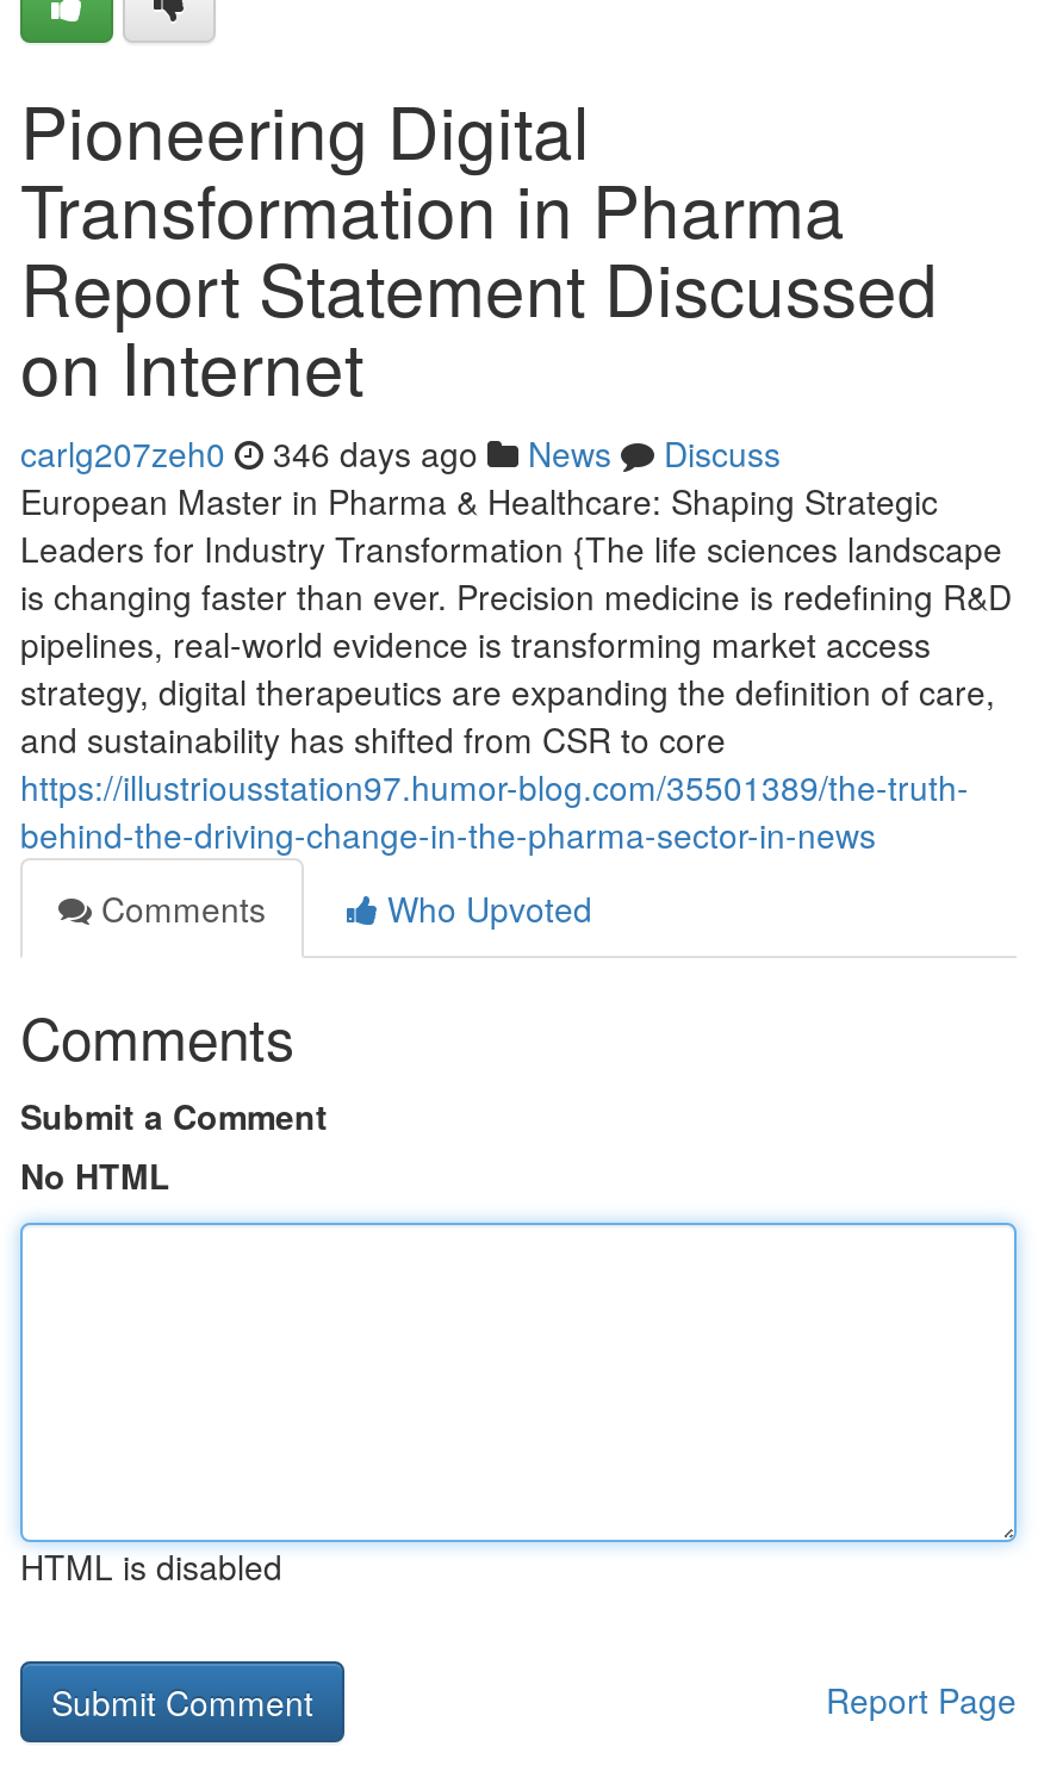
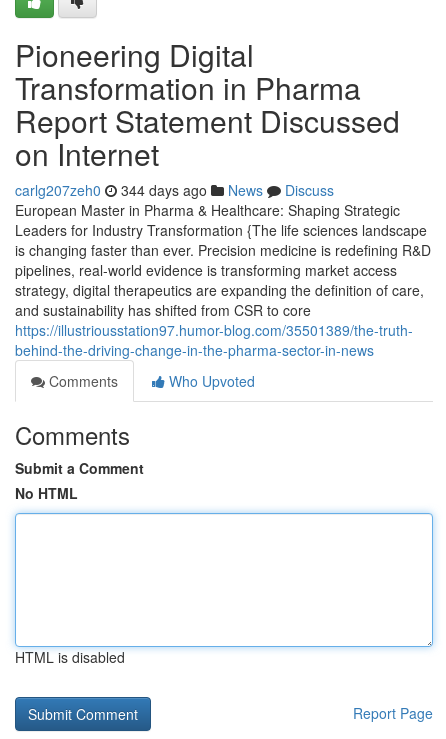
- carlg207zeh0 346 days ago News Discuss
+ carlg207zeh0 344 days ago News Discuss
